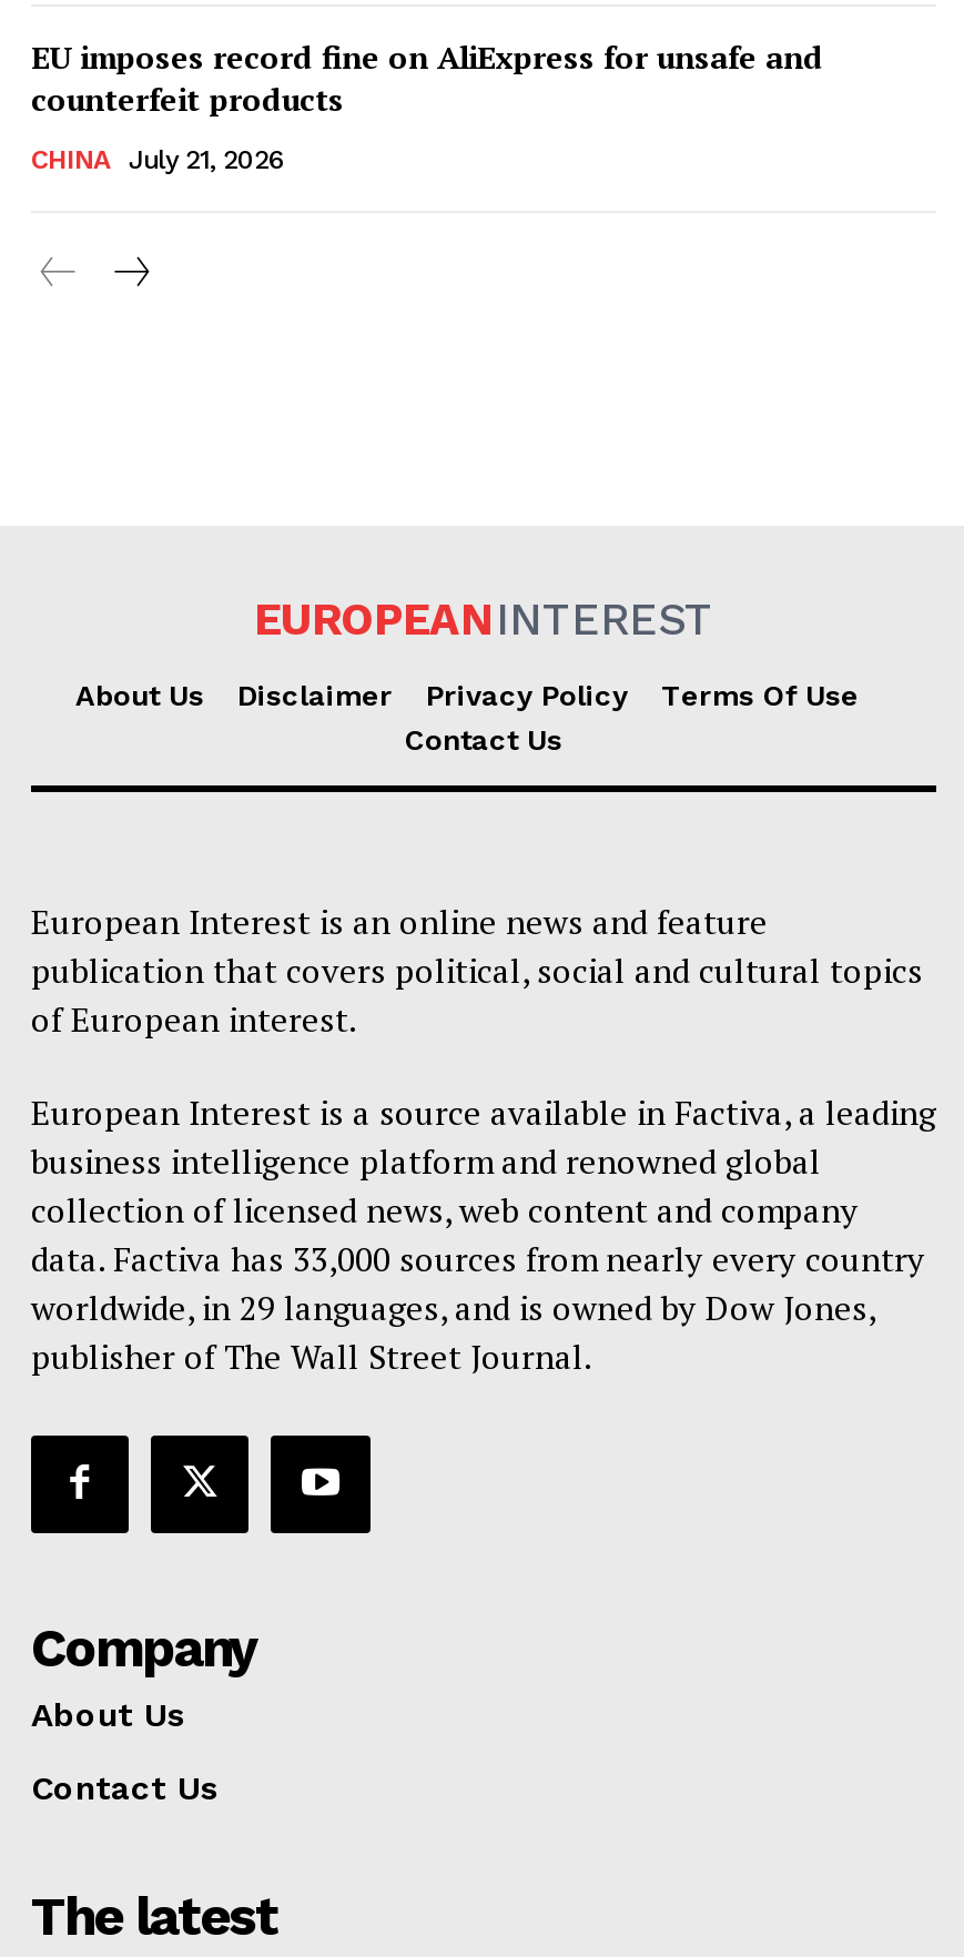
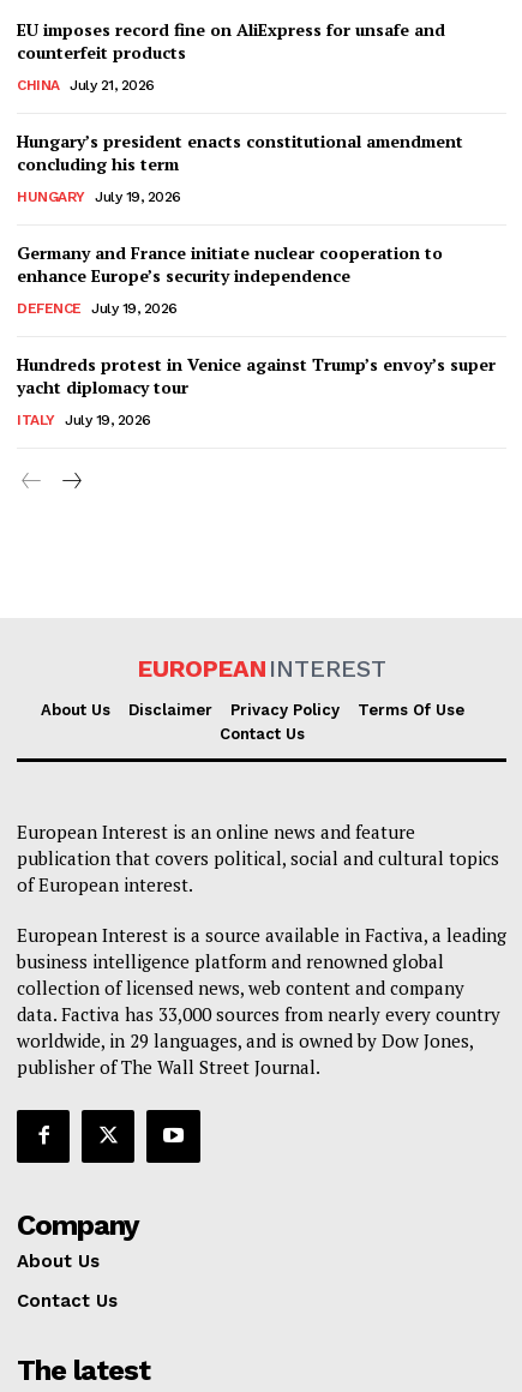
+ Hungary’s president enacts constitutional amendment
+ concluding his term
+ HUNGARY
+ July 19, 2026
+ Germany and France initiate nuclear cooperation to
+ enhance Europe’s security independence
+ DEFENCE
+ July 19, 2026
+ Hundreds protest in Venice against Trump’s envoy’s super
+ yacht diplomacy tour
+ ITALY
+ July 19, 2026
